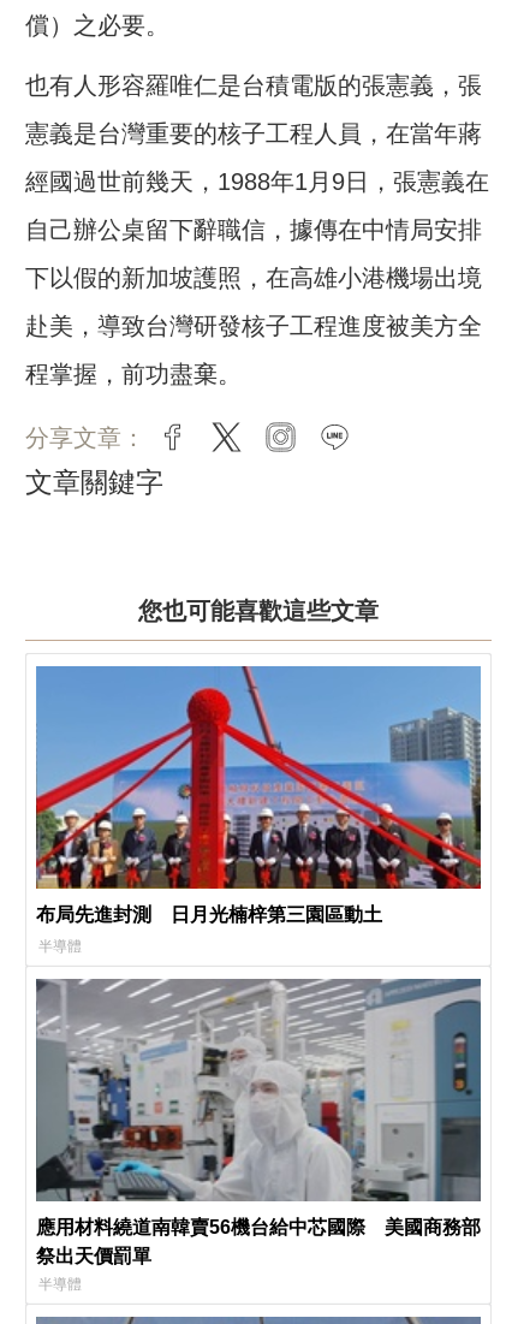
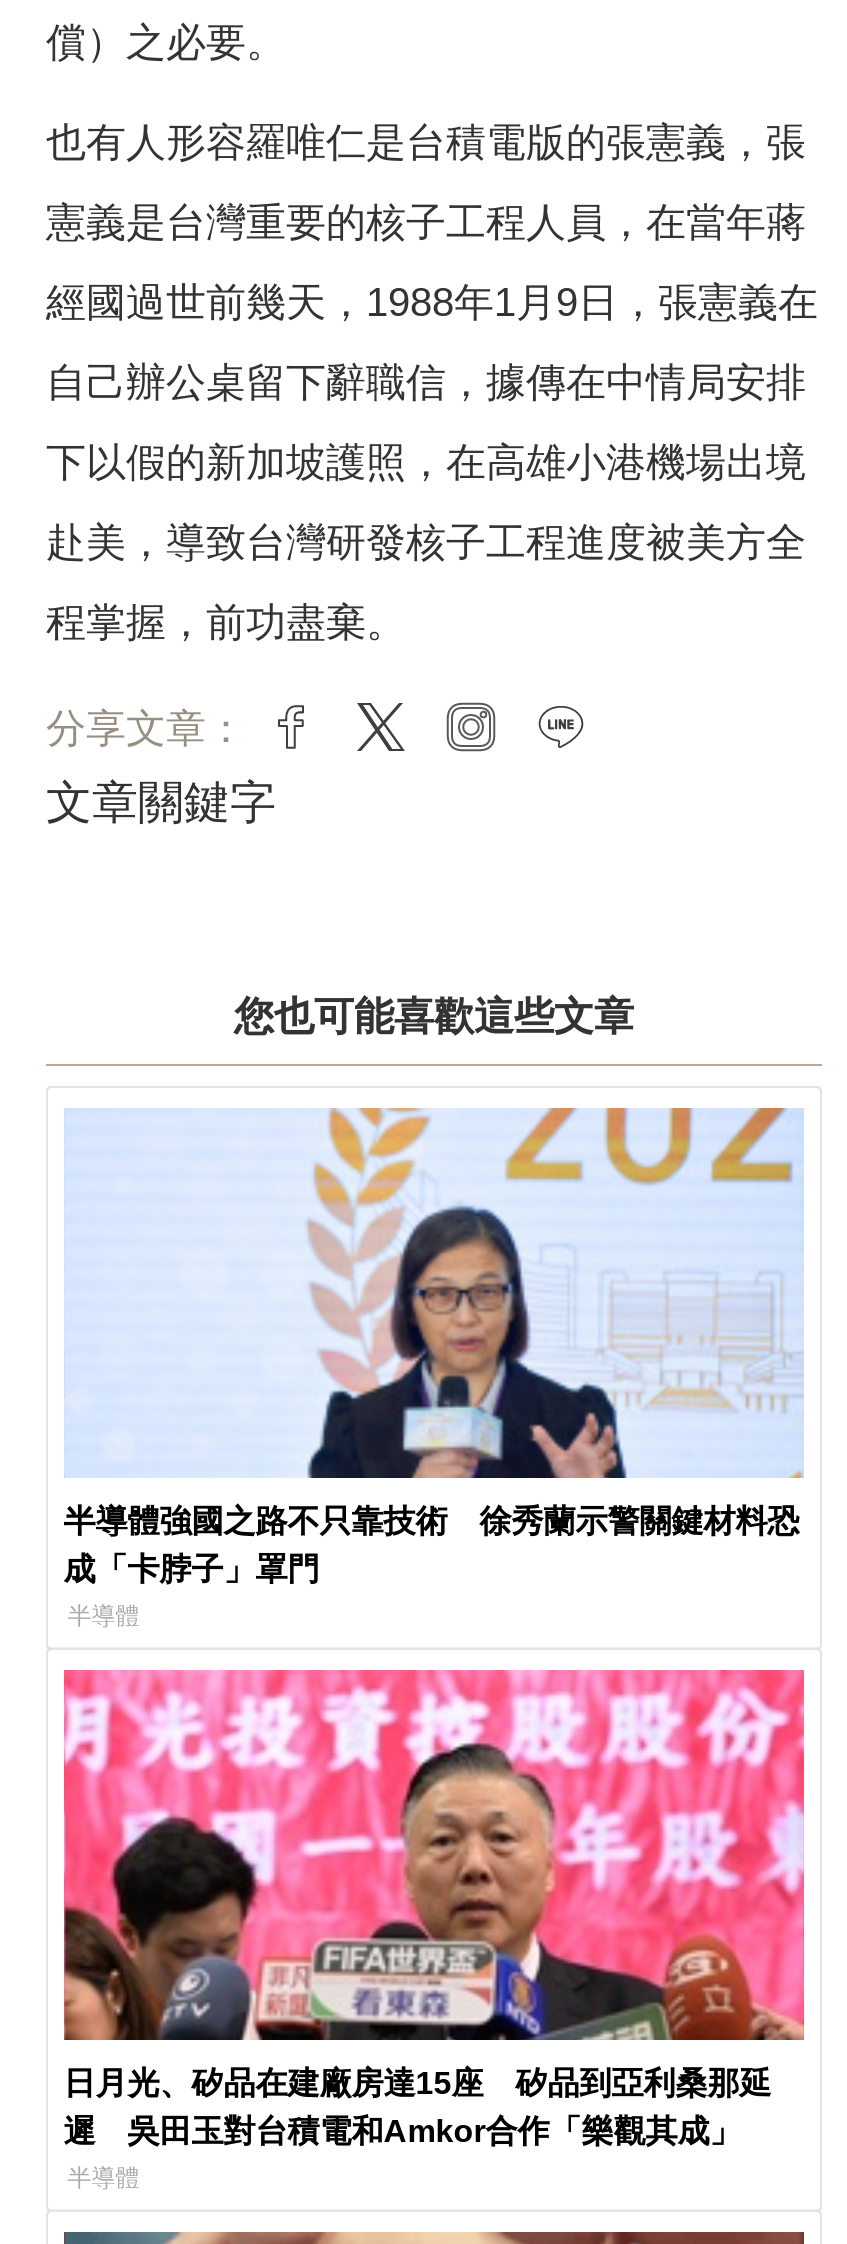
- [image]
- 布局先進封測 日月光楠梓第三園區動土
+ [image]
+ 半導體強國之路不只靠技術 徐秀蘭示警關鍵材料恐
+ 成「卡脖子」罩門

- [image]
- 應用材料繞道南韓賣56機台給中芯國際 美國商務部
- 祭出天價罰單
+ [image]
+ 日月光、矽品在建廠房達15座 矽品到亞利桑那延
+ 遲 吳田玉對台積電和Amkor合作「樂觀其成」
